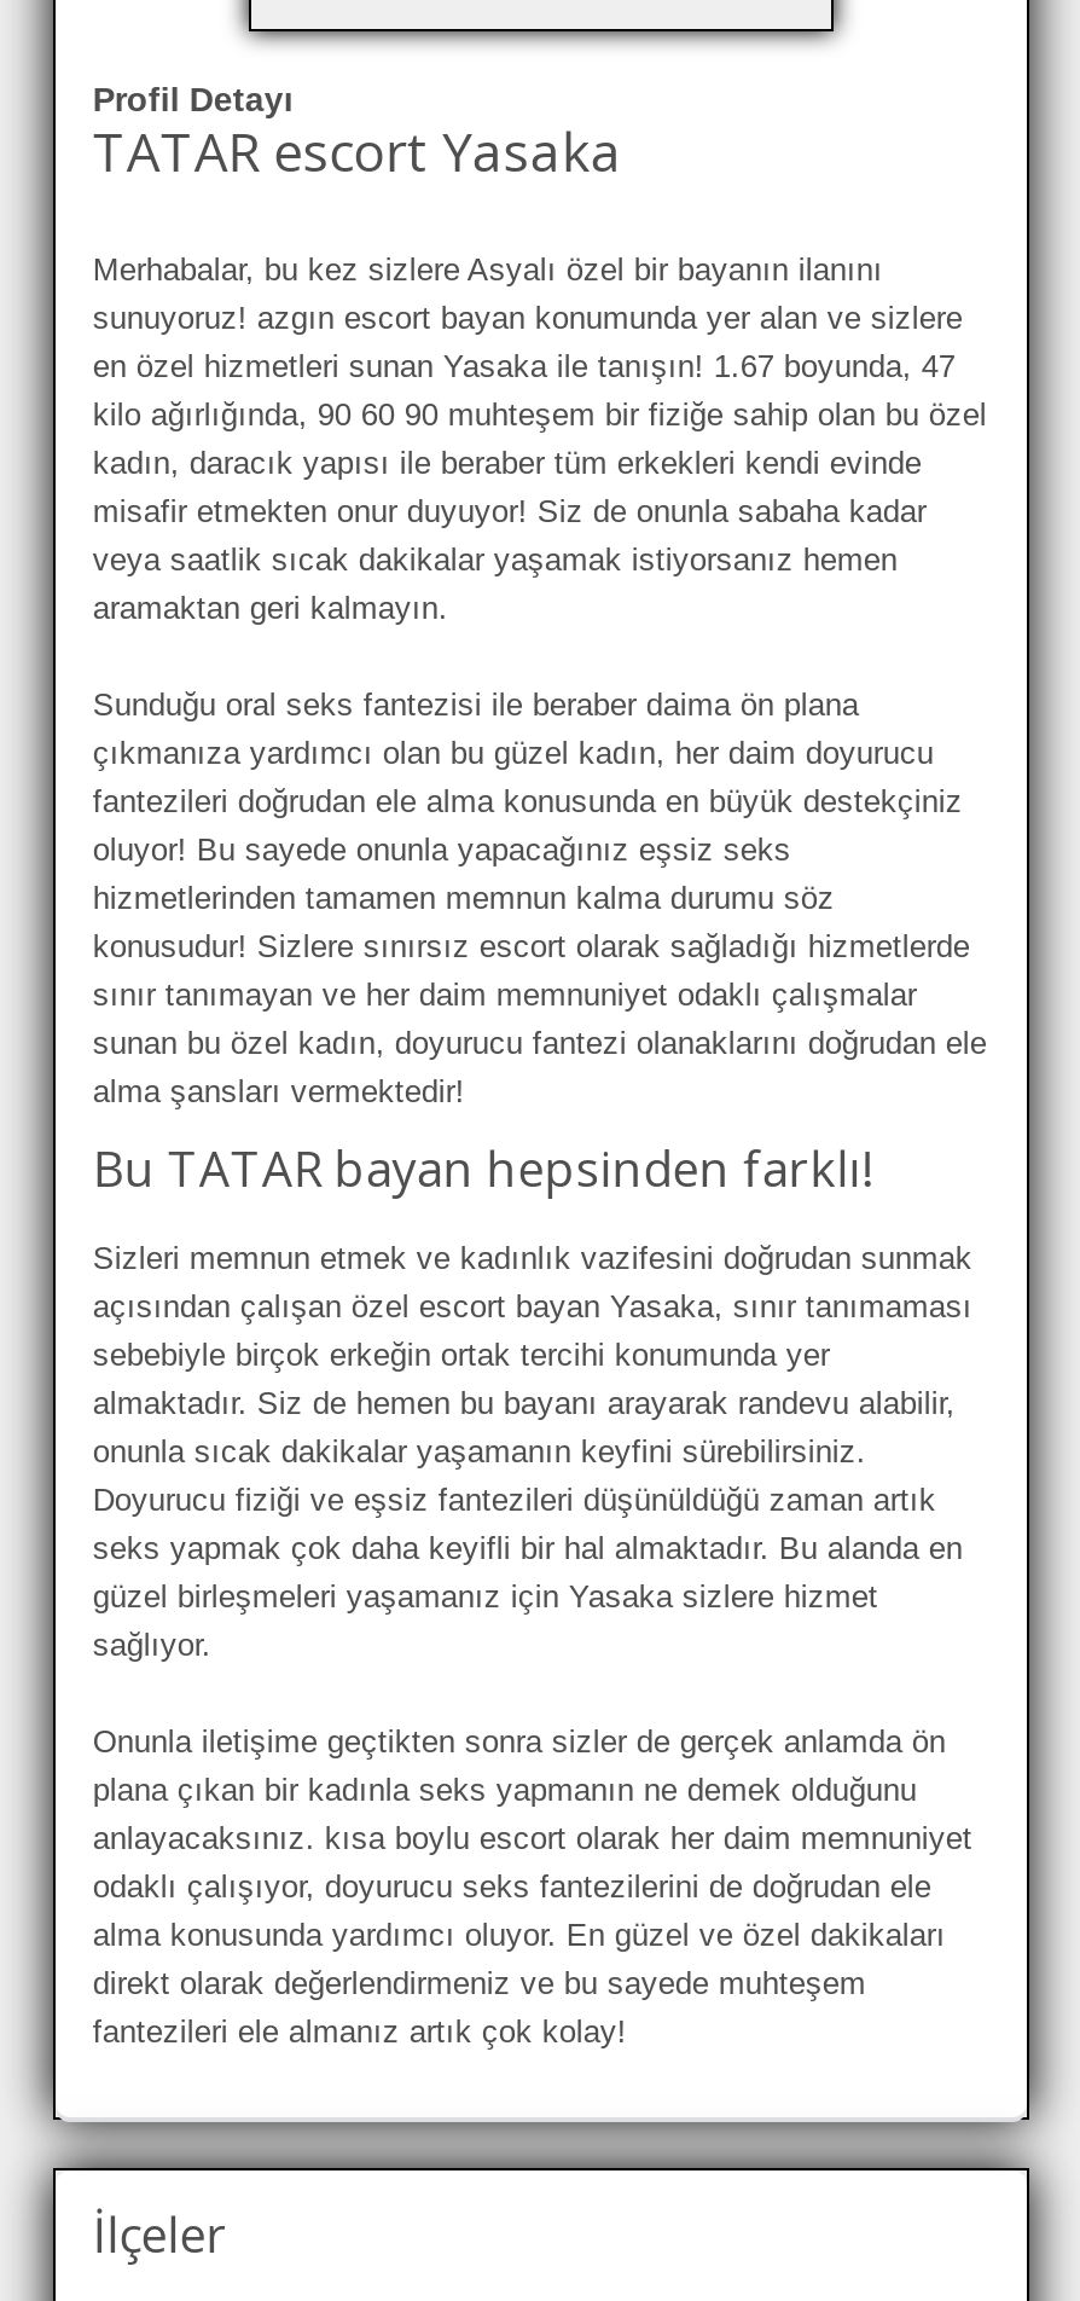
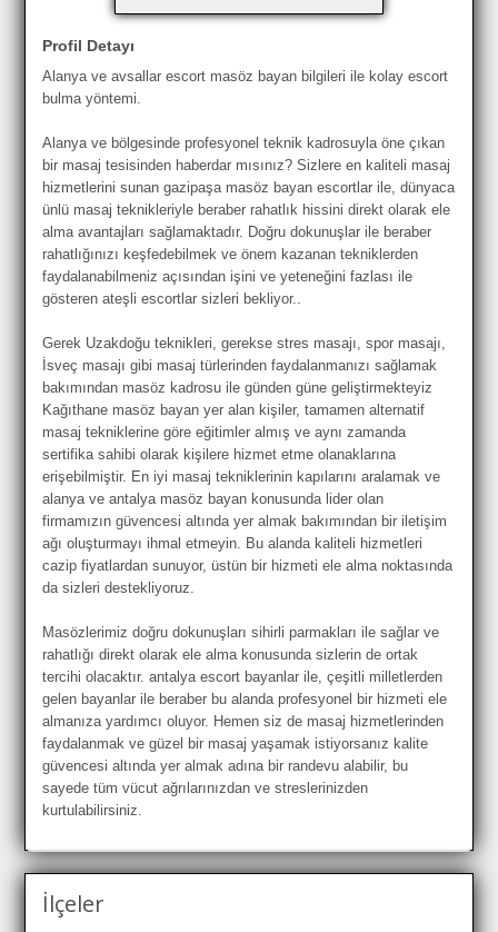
- TATAR escort Yasaka
- Merhabalar, bu kez sizlere Asyalı özel bir bayanın ilanını
- sunuyoruz! azgın escort bayan konumunda yer alan ve sizlere
- en özel hizmetleri sunan Yasaka ile tanışın! 1.67 boyunda, 47
- kilo ağırlığında, 90 60 90 muhteşem bir fiziğe sahip olan bu özel
- kadın, daracık yapısı ile beraber tüm erkekleri kendi evinde
- misafir etmekten onur duyuyor! Siz de onunla sabaha kadar
- veya saatlik sıcak dakikalar yaşamak istiyorsanız hemen
- aramaktan geri kalmayın.
- Sunduğu oral seks fantezisi ile beraber daima ön plana
- çıkmanıza yardımcı olan bu güzel kadın, her daim doyurucu
- fantezileri doğrudan ele alma konusunda en büyük destekçiniz
- oluyor! Bu sayede onunla yapacağınız eşsiz seks
- hizmetlerinden tamamen memnun kalma durumu söz
- konusudur! Sizlere sınırsız escort olarak sağladığı hizmetlerde
- sınır tanımayan ve her daim memnuniyet odaklı çalışmalar
- sunan bu özel kadın, doyurucu fantezi olanaklarını doğrudan ele
- alma şansları vermektedir!
- Bu TATAR bayan hepsinden farklı!
- Sizleri memnun etmek ve kadınlık vazifesini doğrudan sunmak
- açısından çalışan özel escort bayan Yasaka, sınır tanımaması
- sebebiyle birçok erkeğin ortak tercihi konumunda yer
- almaktadır. Siz de hemen bu bayanı arayarak randevu alabilir,
- onunla sıcak dakikalar yaşamanın keyfini sürebilirsiniz.
- Doyurucu fiziği ve eşsiz fantezileri düşünüldüğü zaman artık
- seks yapmak çok daha keyifli bir hal almaktadır. Bu alanda en
- güzel birleşmeleri yaşamanız için Yasaka sizlere hizmet
- sağlıyor.
- Onunla iletişime geçtikten sonra sizler de gerçek anlamda ön
- plana çıkan bir kadınla seks yapmanın ne demek olduğunu
- anlayacaksınız. kısa boylu escort olarak her daim memnuniyet
- odaklı çalışıyor, doyurucu seks fantezilerini de doğrudan ele
- alma konusunda yardımcı oluyor. En güzel ve özel dakikaları
- direkt olarak değerlendirmeniz ve bu sayede muhteşem
- fantezileri ele almanız artık çok kolay!
+ Alanya ve avsallar escort masöz bayan bilgileri ile kolay escort
+ bulma yöntemi.
+ Alanya ve bölgesinde profesyonel teknik kadrosuyla öne çıkan
+ bir masaj tesisinden haberdar mısınız? Sizlere en kaliteli masaj
+ hizmetlerini sunan gazipaşa masöz bayan escortlar ile, dünyaca
+ ünlü masaj teknikleriyle beraber rahatlık hissini direkt olarak ele
+ alma avantajları sağlamaktadır. Doğru dokunuşlar ile beraber
+ rahatlığınızı keşfedebilmek ve önem kazanan tekniklerden
+ faydalanabilmeniz açısından işini ve yeteneğini fazlası ile
+ gösteren ateşli escortlar sizleri bekliyor..
+ Gerek Uzakdoğu teknikleri, gerekse stres masajı, spor masajı,
+ İsveç masajı gibi masaj türlerinden faydalanmanızı sağlamak
+ bakımından masöz kadrosu ile günden güne geliştirmekteyiz
+ Kağıthane masöz bayan yer alan kişiler, tamamen alternatif
+ masaj tekniklerine göre eğitimler almış ve aynı zamanda
+ sertifika sahibi olarak kişilere hizmet etme olanaklarına
+ erişebilmiştir. En iyi masaj tekniklerinin kapılarını aralamak ve
+ alanya ve antalya masöz bayan konusunda lider olan
+ firmamızın güvencesi altında yer almak bakımından bir iletişim
+ ağı oluşturmayı ihmal etmeyin. Bu alanda kaliteli hizmetleri
+ cazip fiyatlardan sunuyor, üstün bir hizmeti ele alma noktasında
+ da sizleri destekliyoruz.
+ Masözlerimiz doğru dokunuşları sihirli parmakları ile sağlar ve
+ rahatlığı direkt olarak ele alma konusunda sizlerin de ortak
+ tercihi olacaktır. antalya escort bayanlar ile, çeşitli milletlerden
+ gelen bayanlar ile beraber bu alanda profesyonel bir hizmeti ele
+ almanıza yardımcı oluyor. Hemen siz de masaj hizmetlerinden
+ faydalanmak ve güzel bir masaj yaşamak istiyorsanız kalite
+ güvencesi altında yer almak adına bir randevu alabilir, bu
+ sayede tüm vücut ağrılarınızdan ve streslerinizden
+ kurtulabilirsiniz.
